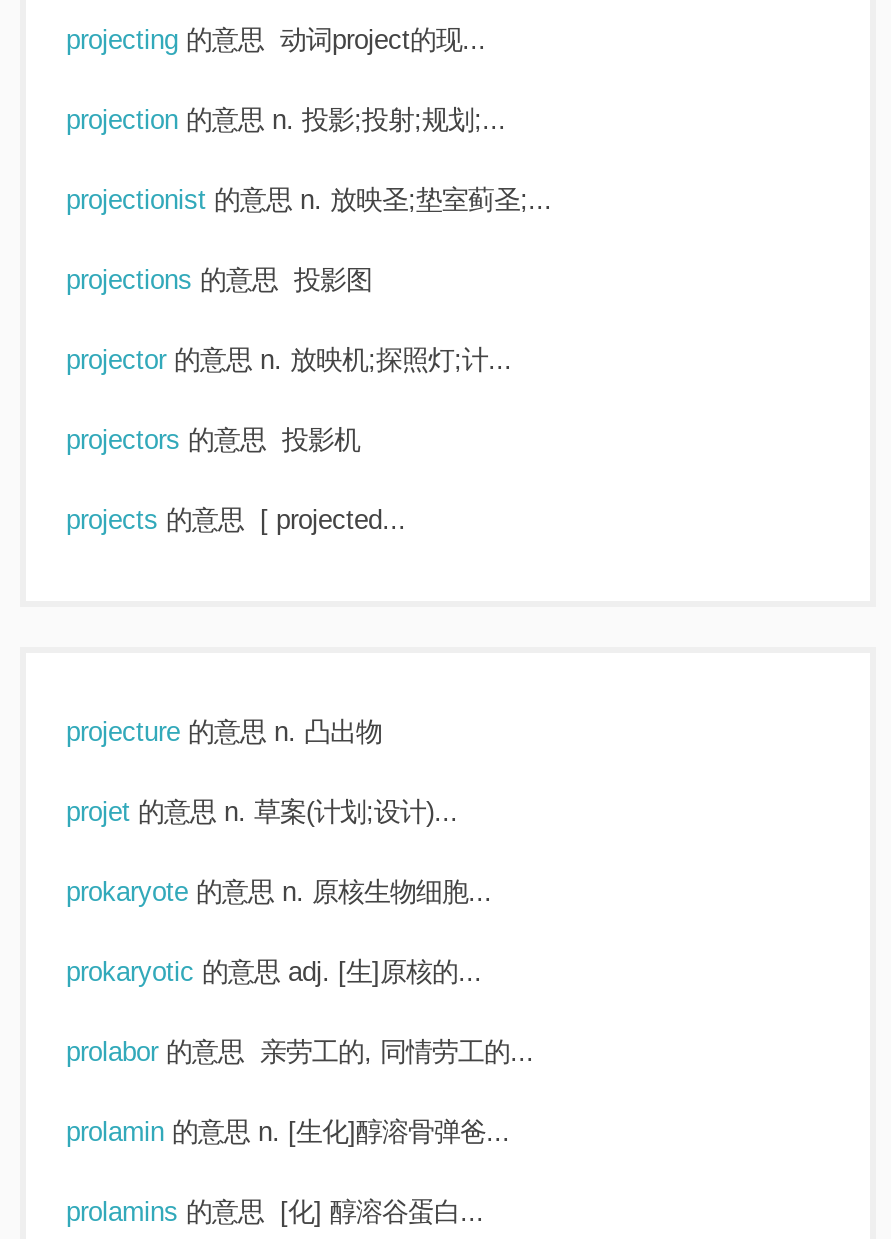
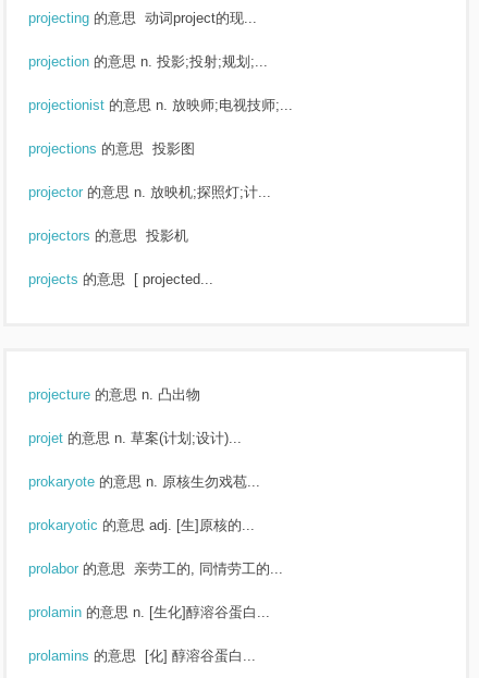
- projectionist的意思 n. 放映圣;垫室蓟圣;...
+ projectionist的意思 n. 放映师;电视技师;...

- prokaryote的意思 n. 原核生物细胞...
+ prokaryote的意思 n. 原核生勿戏苞...

- prolamin的意思 n. [生化]醇溶骨弹爸...
+ prolamin的意思 n. [生化]醇溶谷蛋白...
